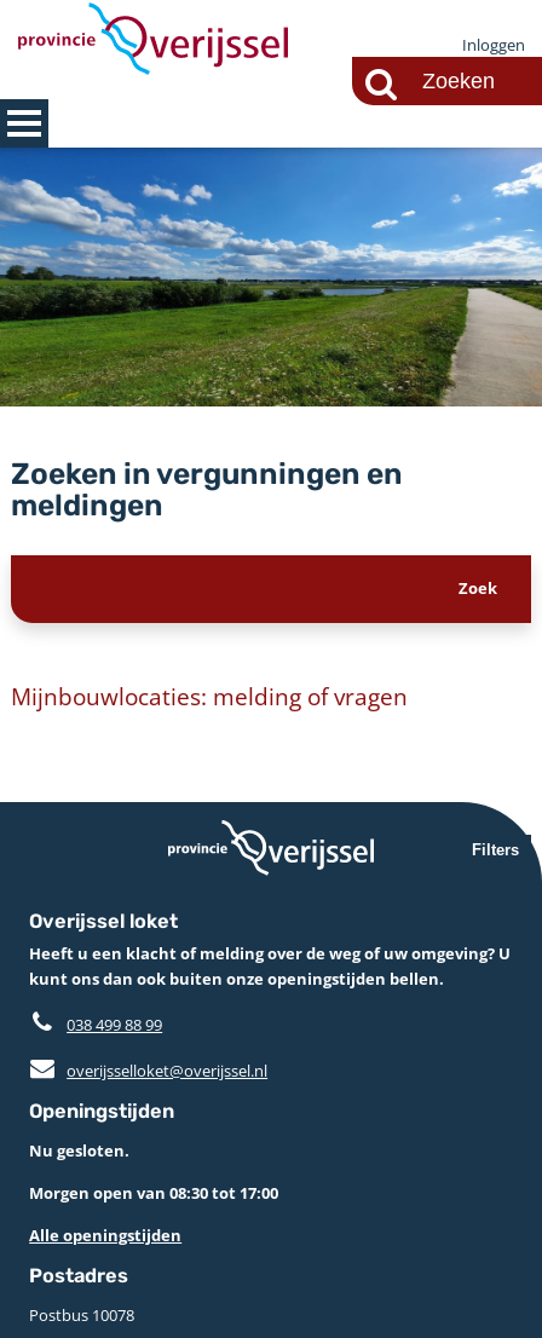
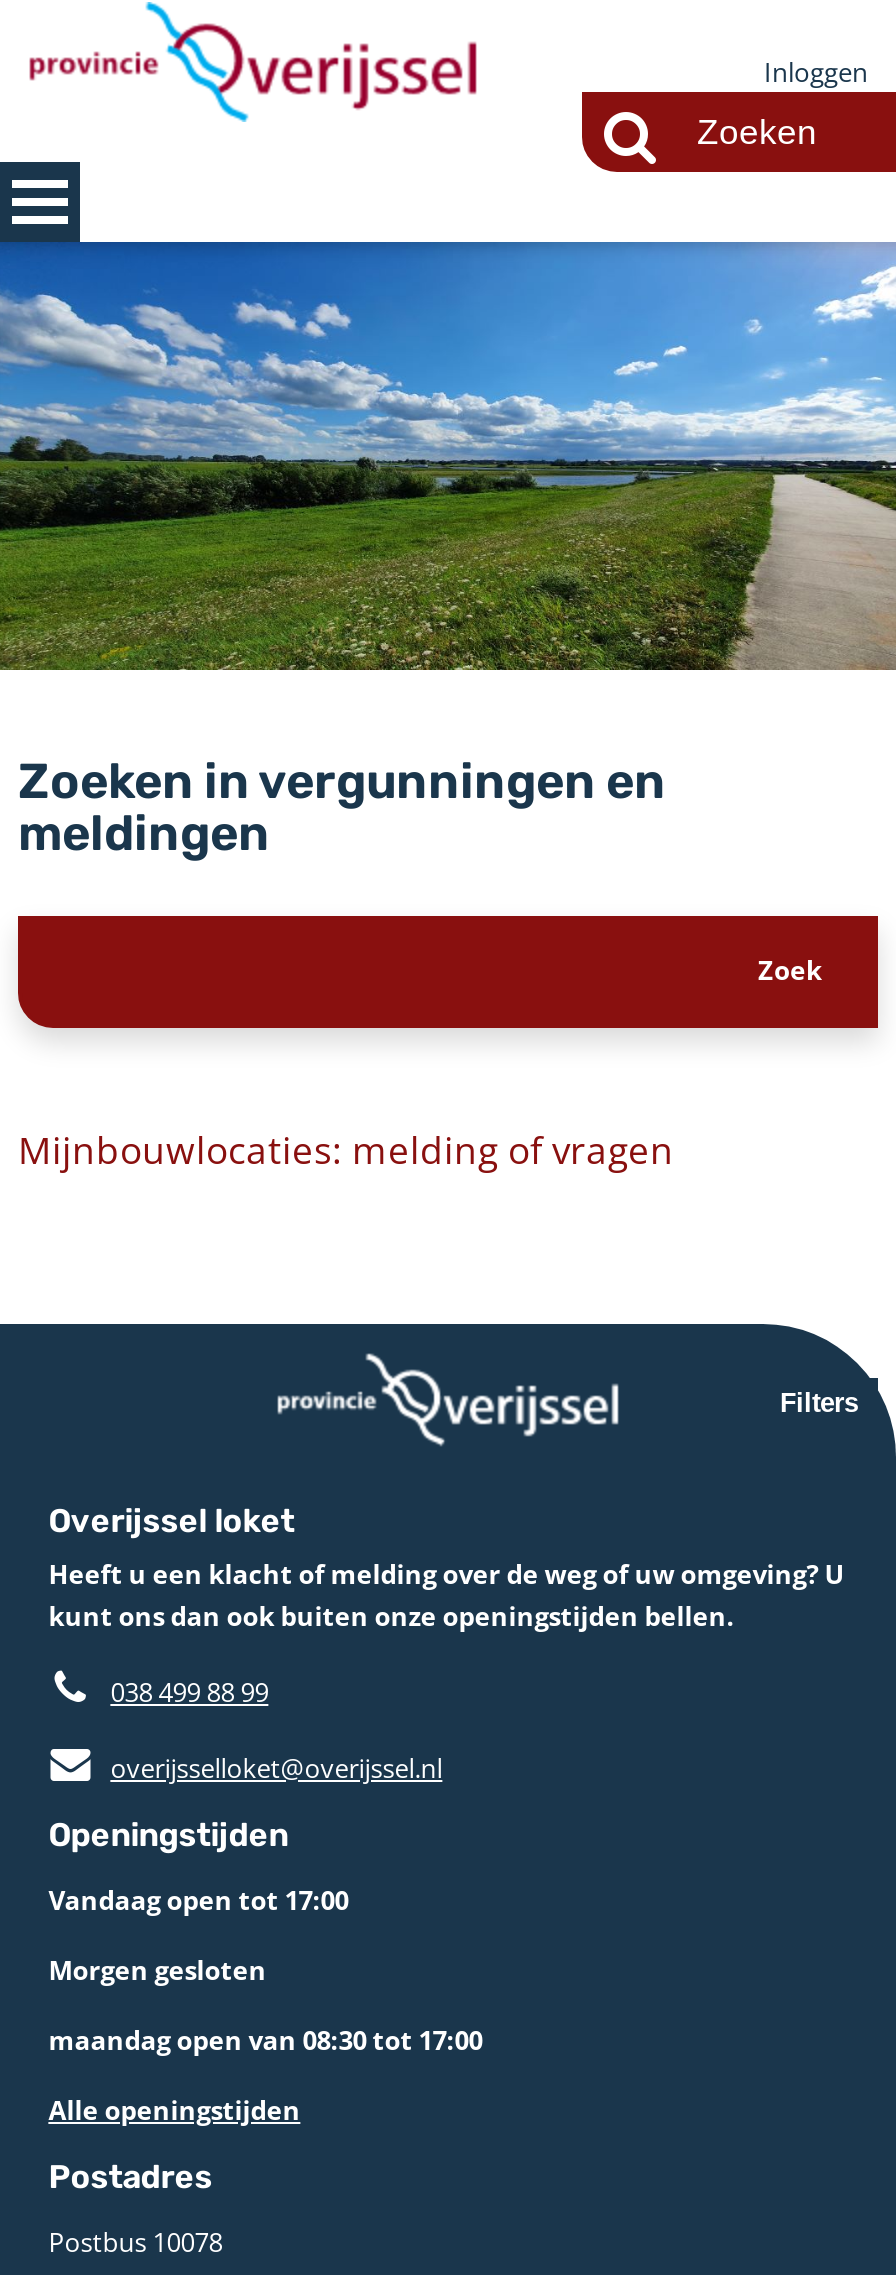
- Nu gesloten.
- Morgen open van 08:30 tot 17:00
+ Vandaag open tot 17:00
+ Morgen gesloten
+ maandag open van 08:30 tot 17:00
